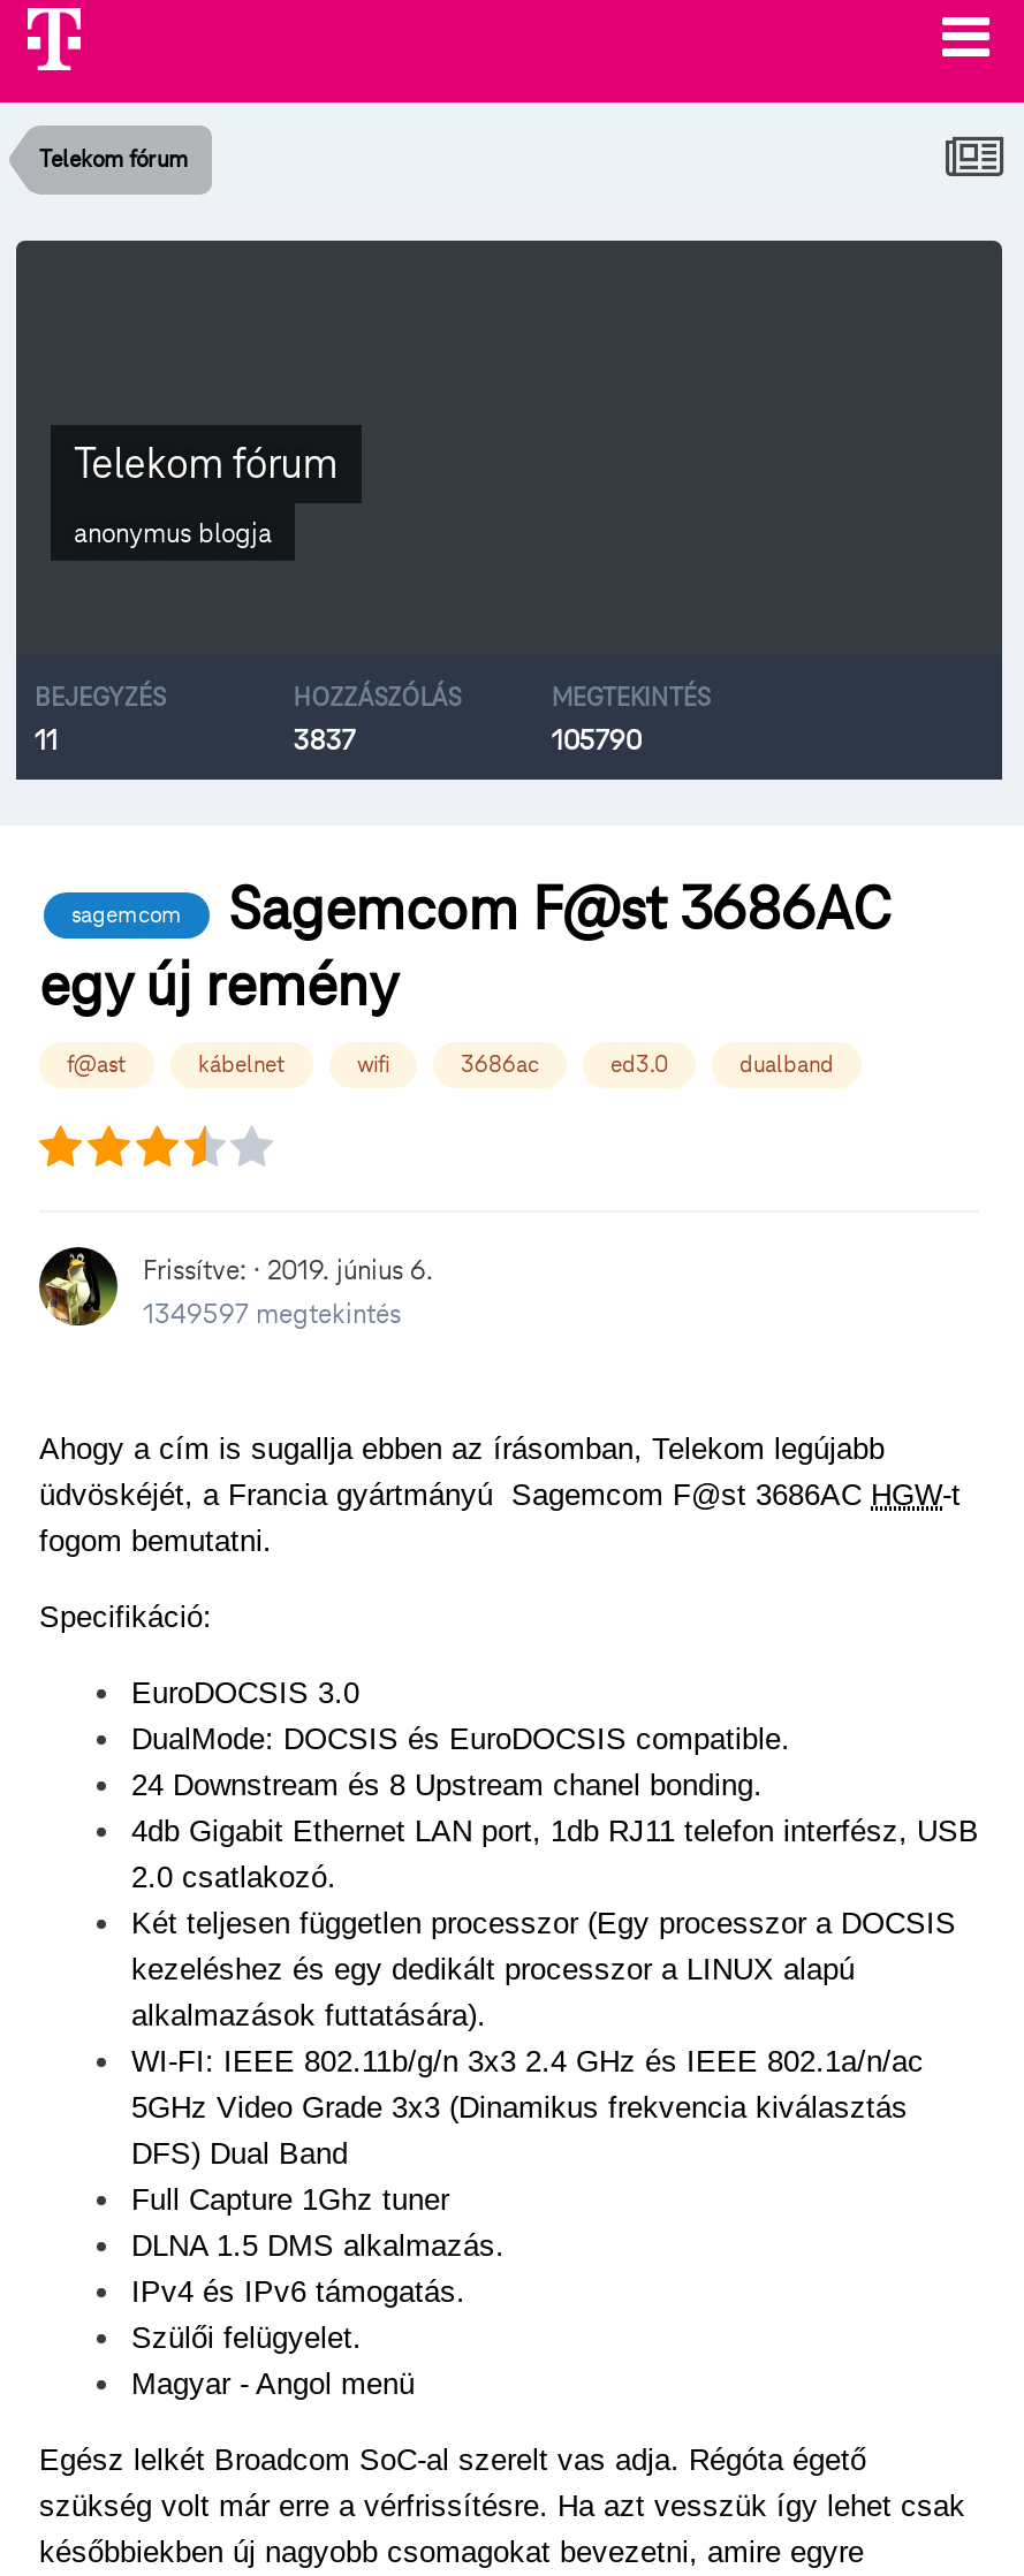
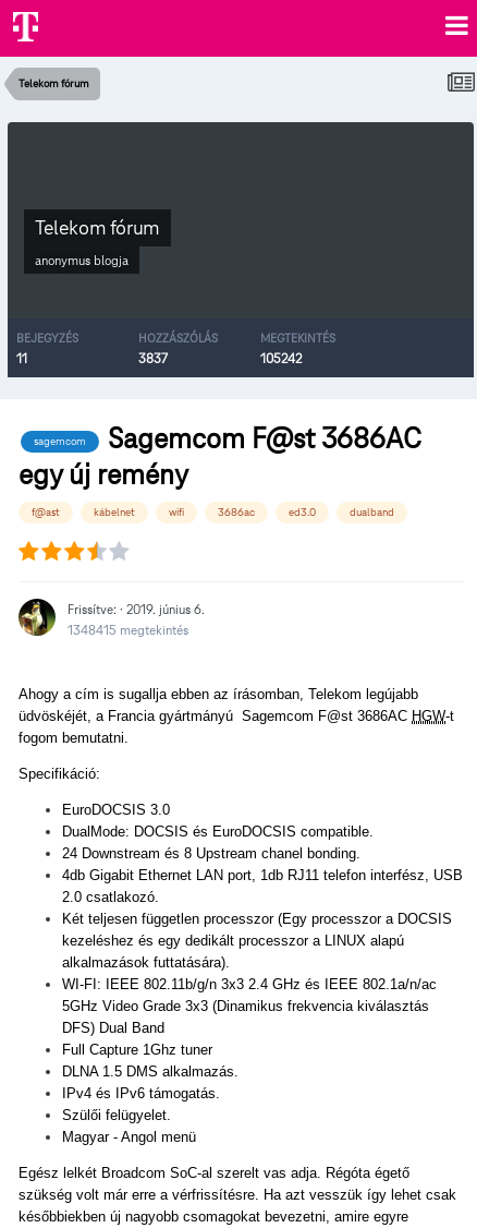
- 105790
+ 105242

- 1349597 megtekintés
+ 1348415 megtekintés
